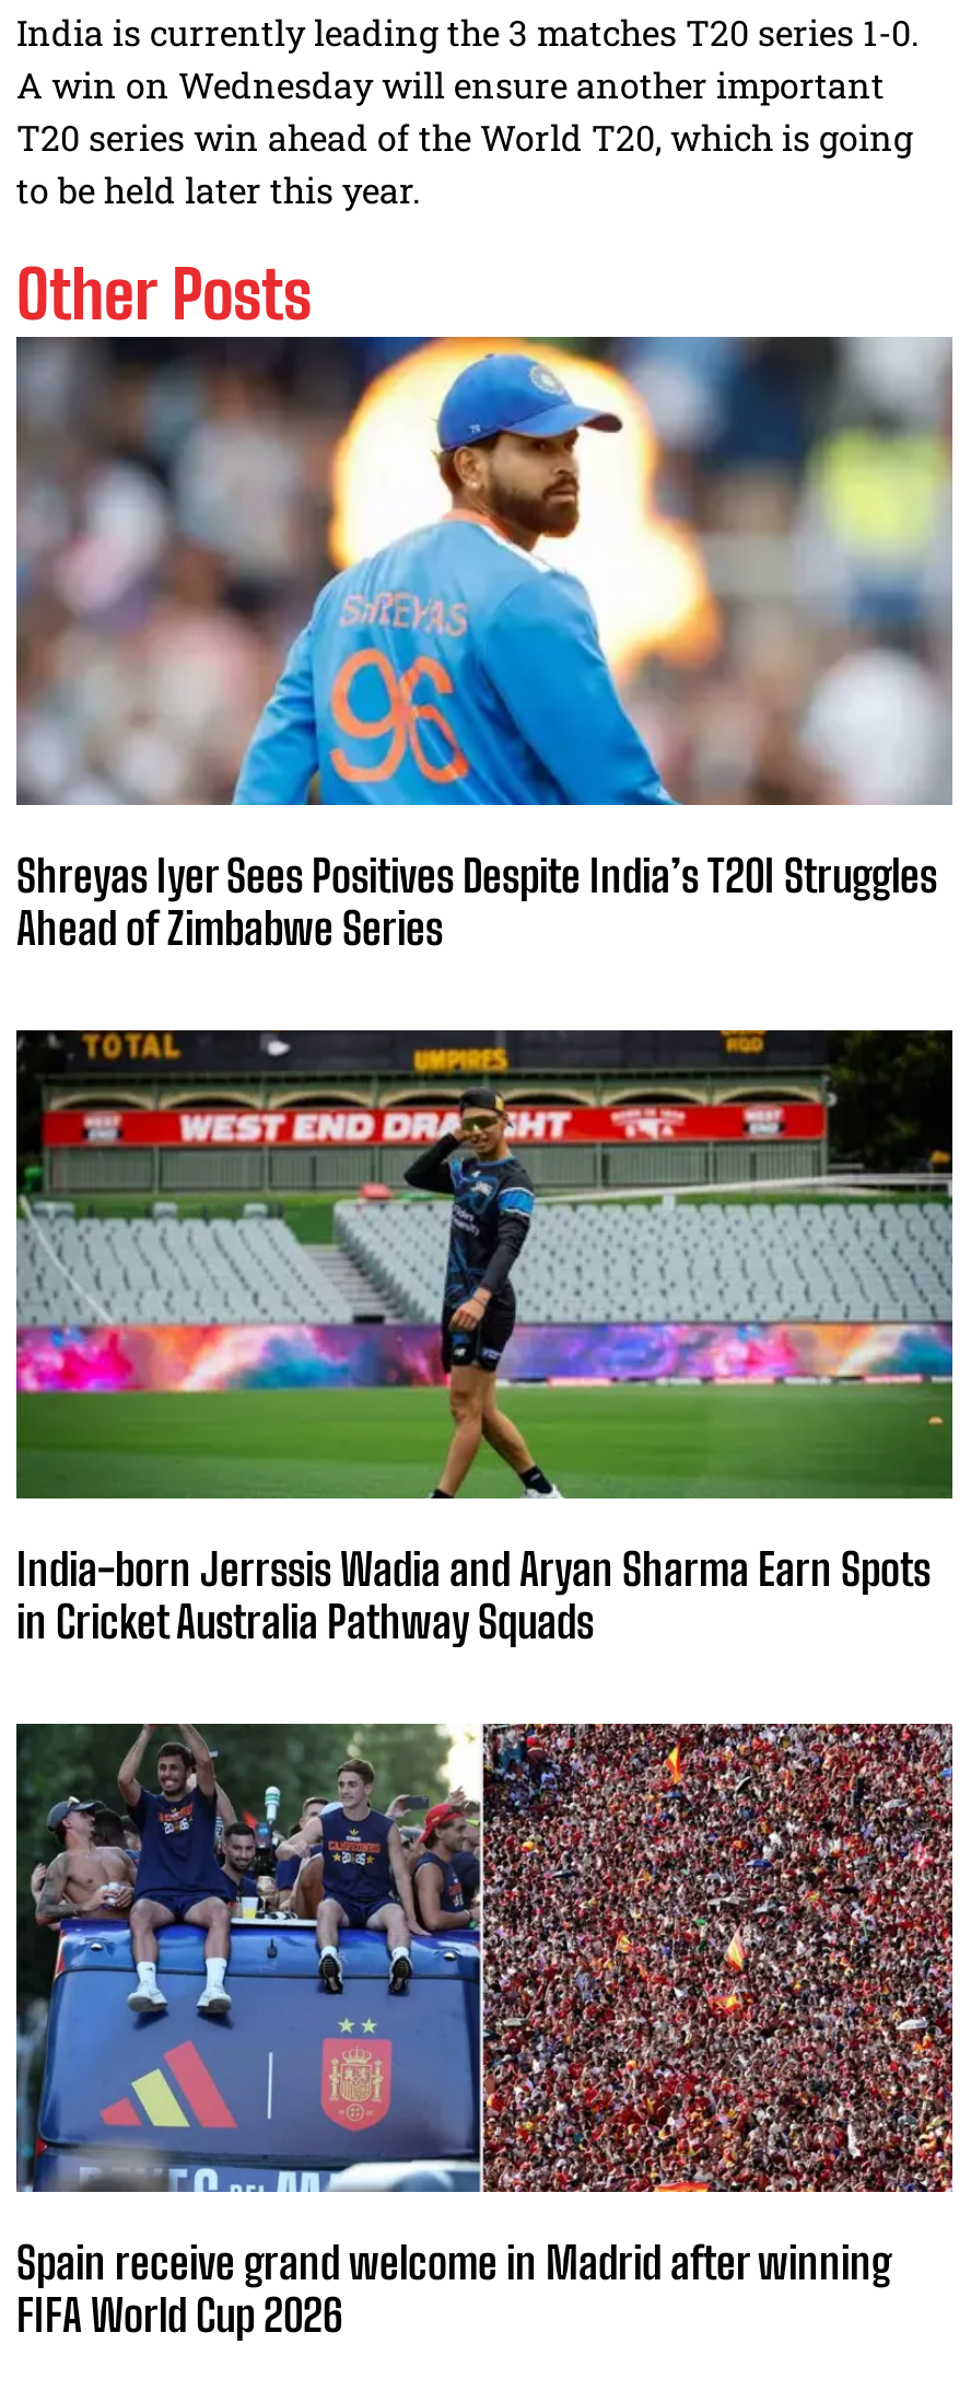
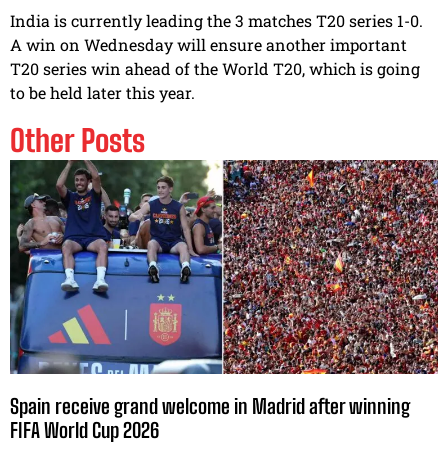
- [image]
- Shreyas Iyer Sees Positives Despite India’s T20I Struggles
- Ahead of Zimbabwe Series

- [image]
- India-born Jerrssis Wadia and Aryan Sharma Earn Spots
- in Cricket Australia Pathway Squads
